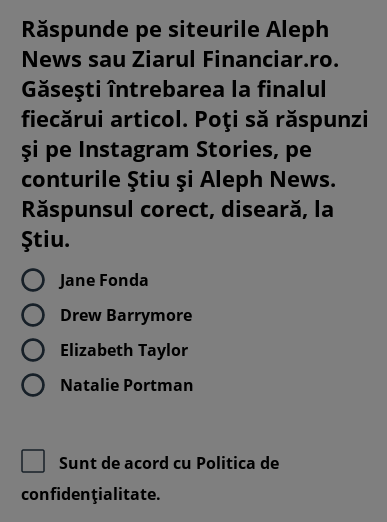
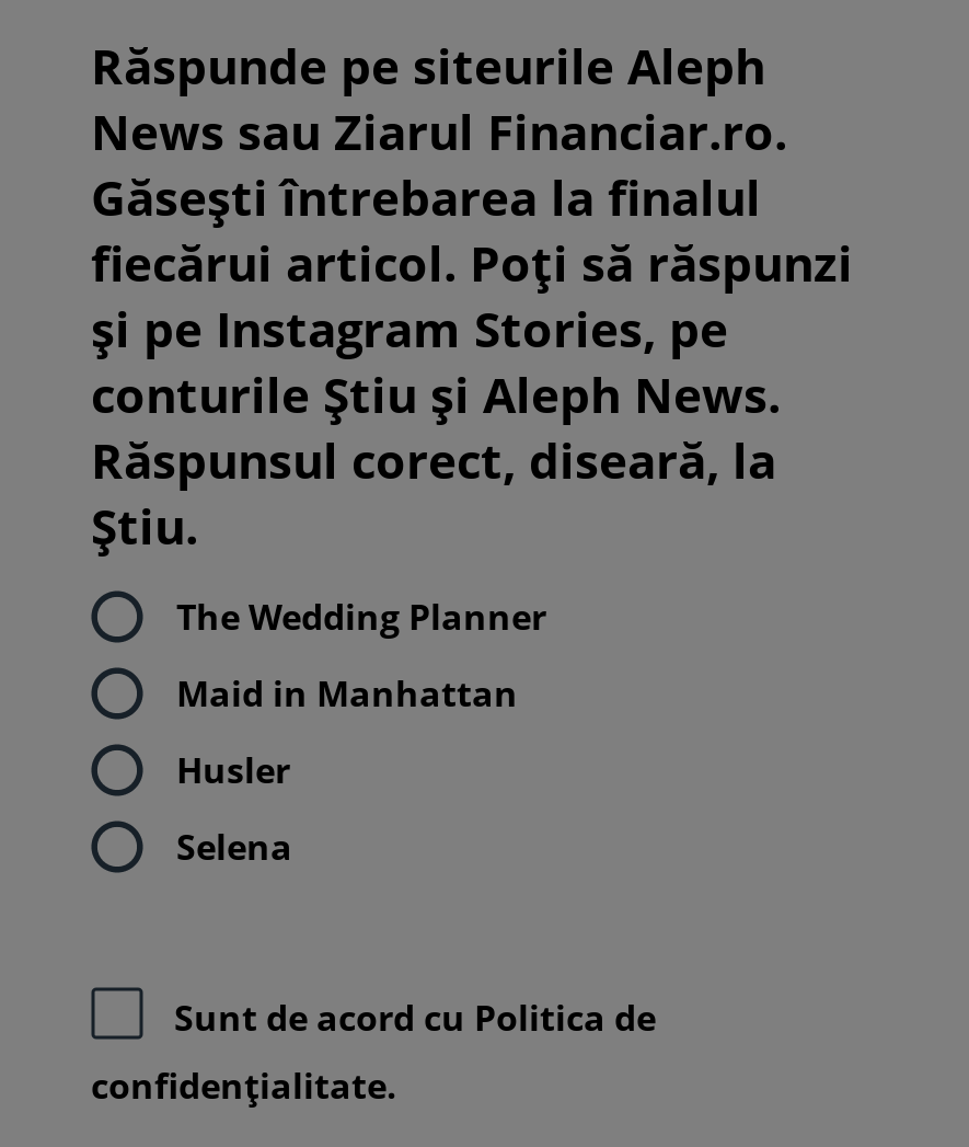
- Jane Fonda
+ The Wedding Planner

- Drew Barrymore
+ Maid in Manhattan

- Elizabeth Taylor
+ Husler

- Natalie Portman
+ Selena
